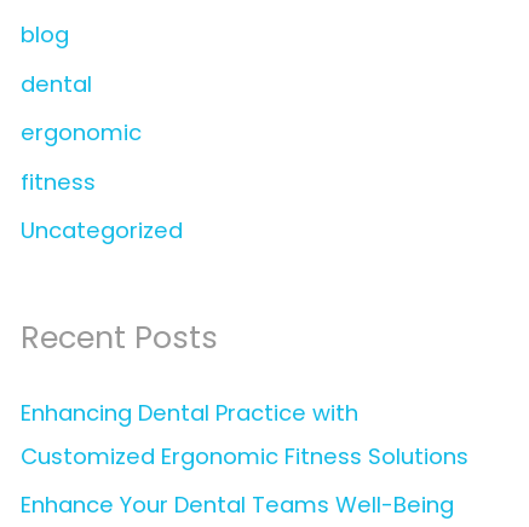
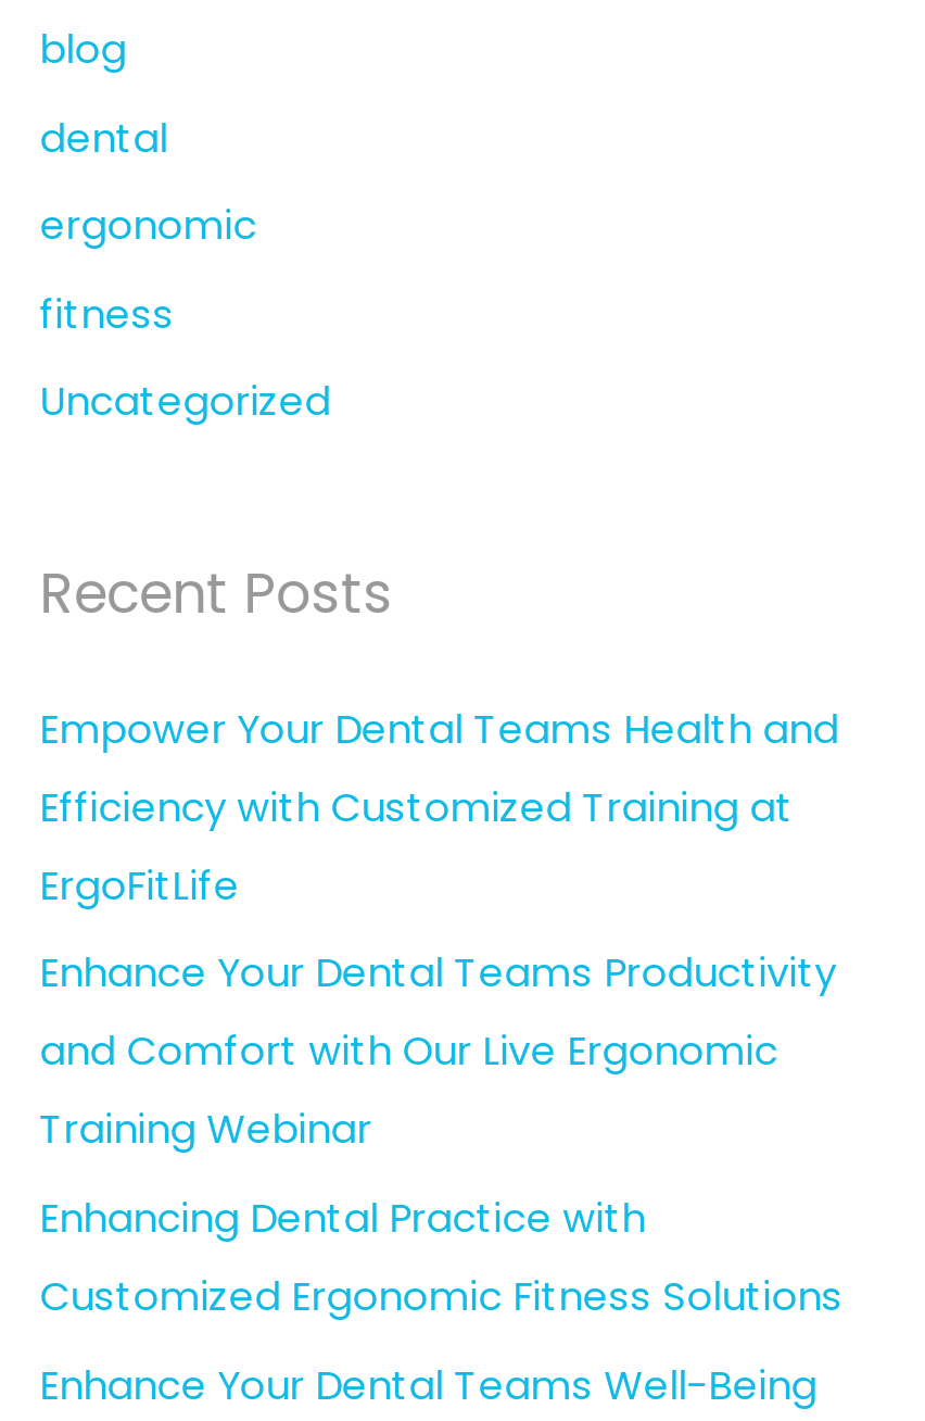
+ Empower Your Dental Teams Health and
+ Efficiency with Customized Training at
+ ErgoFitLife
+ Enhance Your Dental Teams Productivity
+ and Comfort with Our Live Ergonomic
+ Training Webinar
